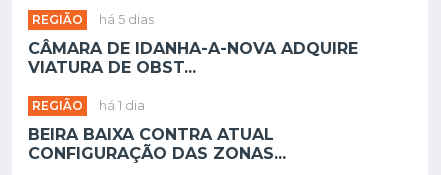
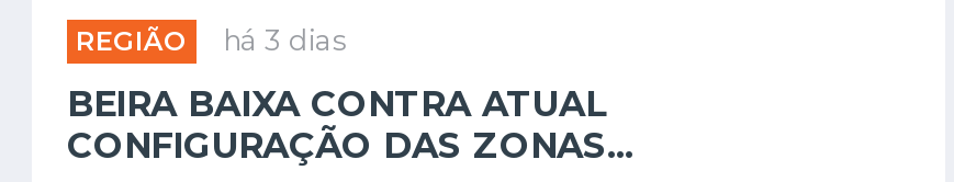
- há 5 dias
- CÂMARA DE IDANHA-A-NOVA ADQUIRE
- VIATURA DE OBST...
- REGIÃO
- há 1 dia
+ há 3 dias
